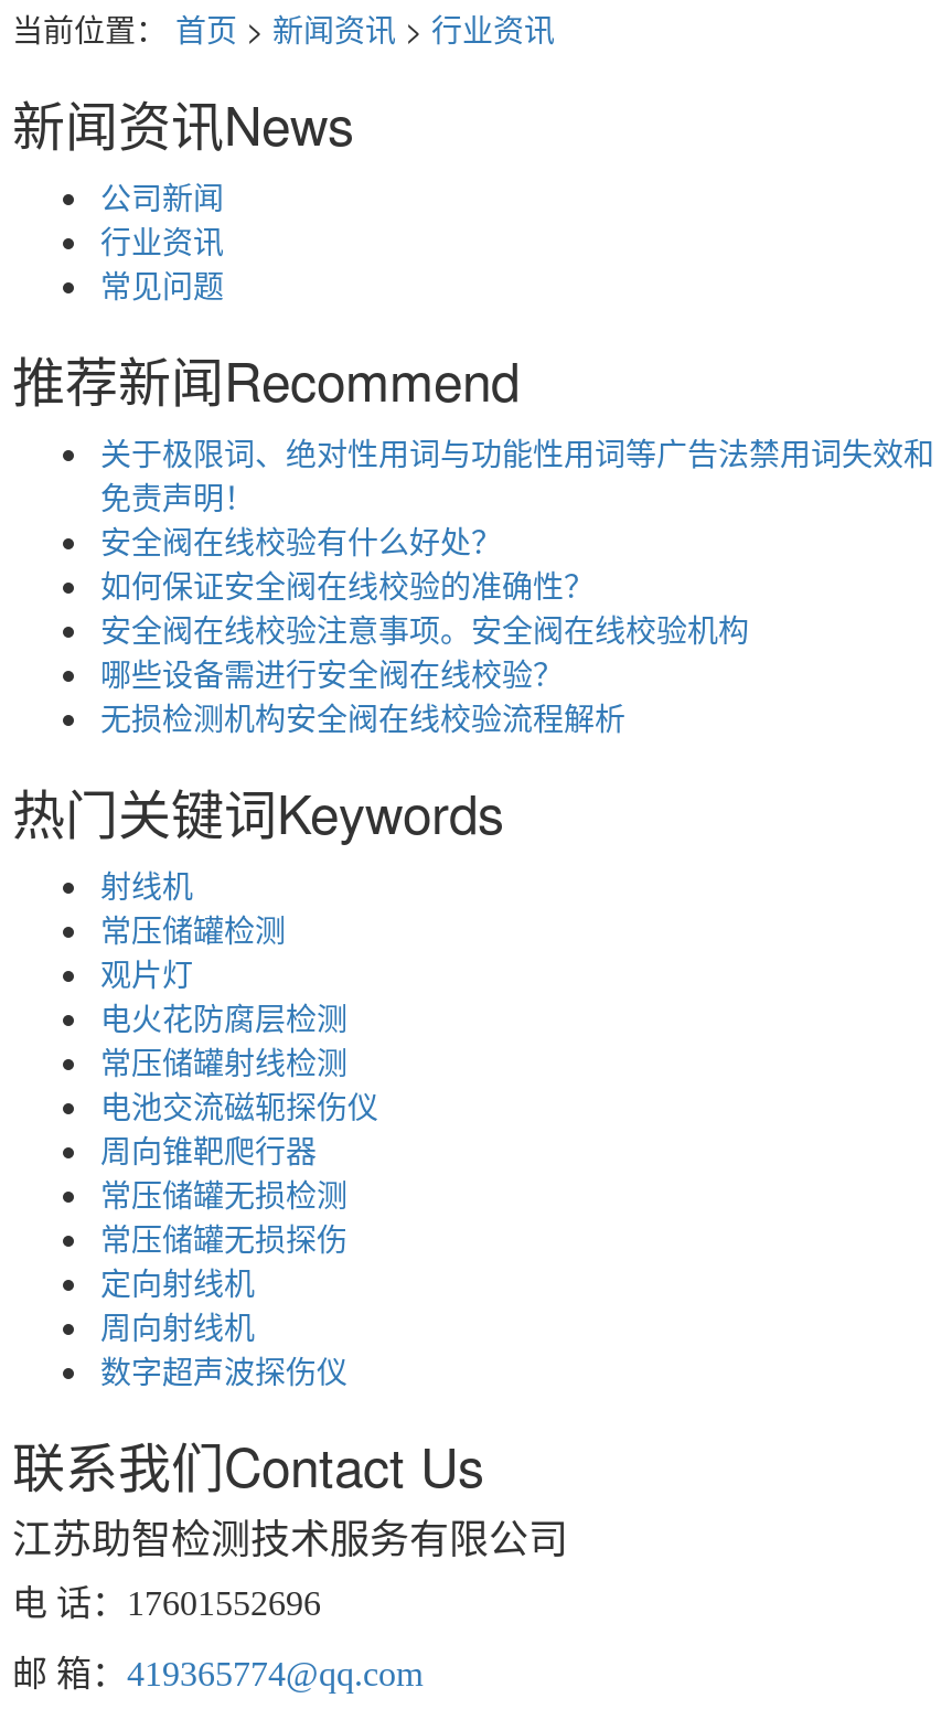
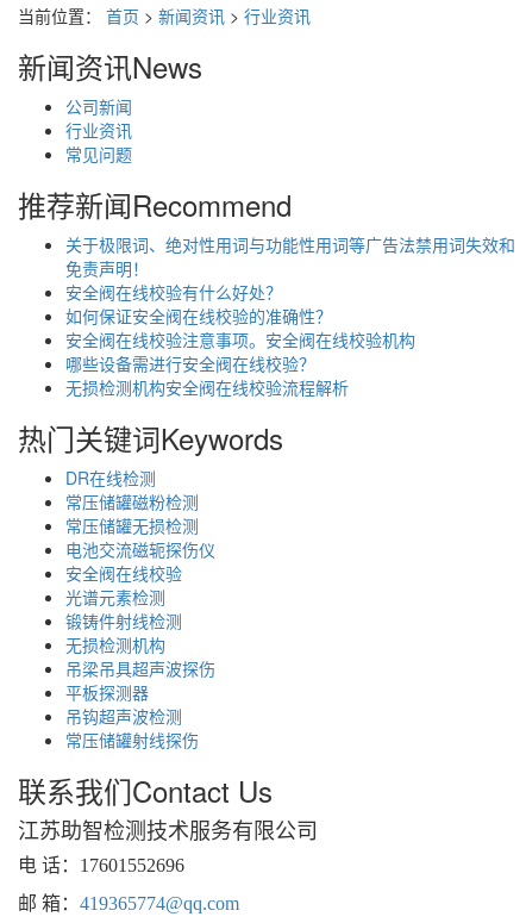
- 射线机
- 常压储罐检测
- 观片灯
- 电火花防腐层检测
- 常压储罐射线检测
- 周向锥靶爬行器
+ DR在线检测
+ 常压储罐磁粉检测

moved down: 电池交流磁轭探伤仪

moved up: 常压储罐无损检测

- 常压储罐无损探伤
- 定向射线机
- 周向射线机
- 数字超声波探伤仪
+ 安全阀在线校验
+ 光谱元素检测
+ 锻铸件射线检测
+ 无损检测机构
+ 吊梁吊具超声波探伤
+ 平板探测器
+ 吊钩超声波检测
+ 常压储罐射线探伤
